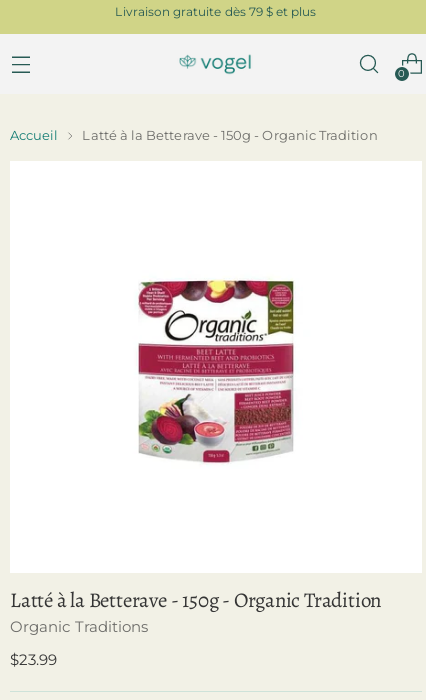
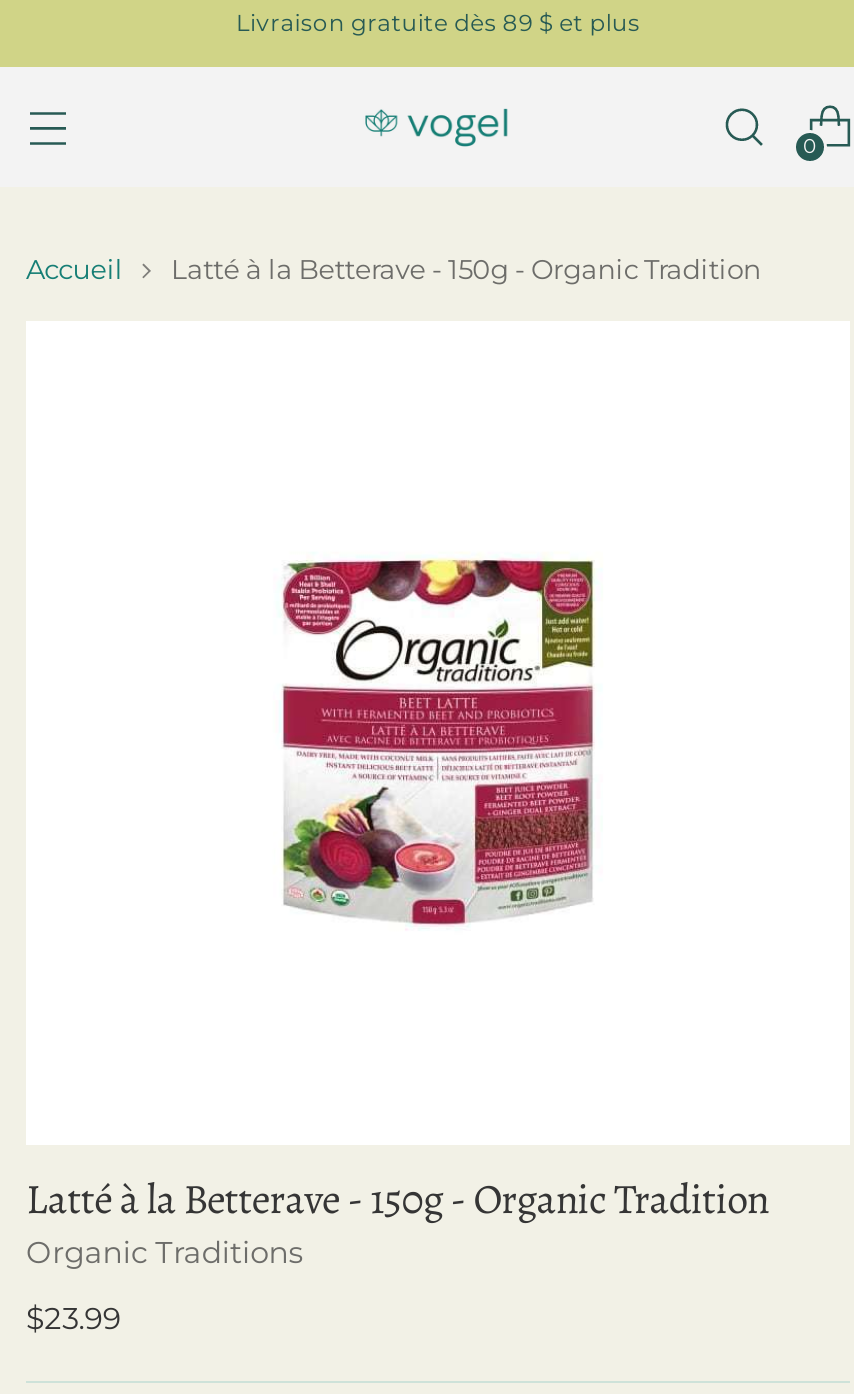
- Livraison gratuite dès 79 $ et plus
+ Livraison gratuite dès 89 $ et plus
